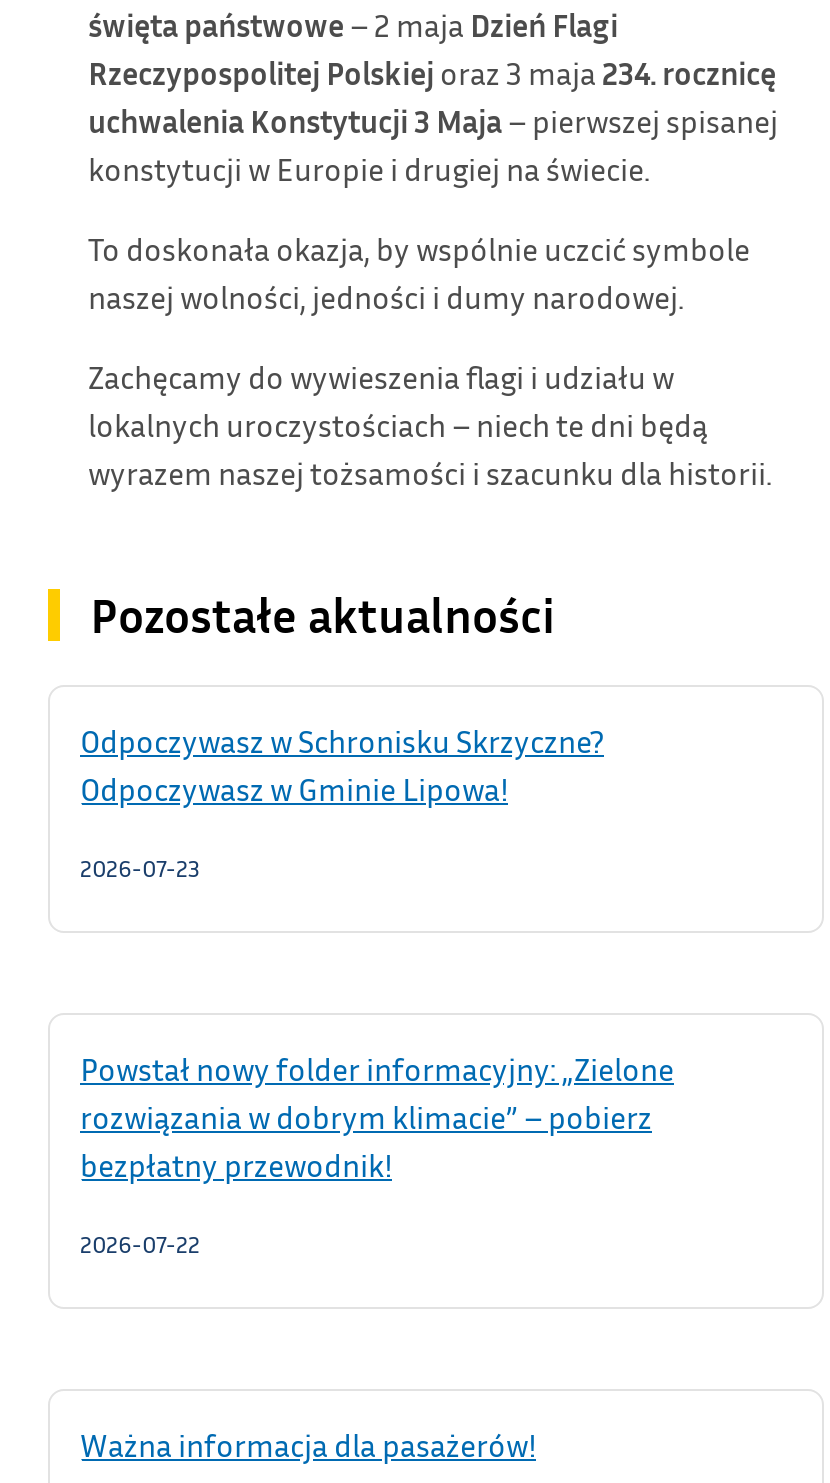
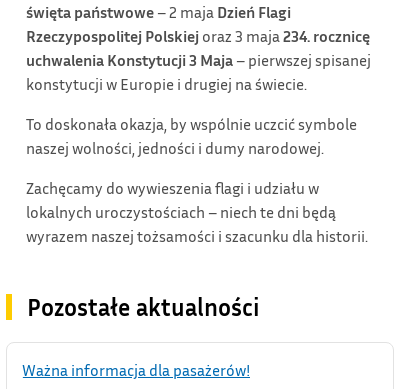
- Odpoczywasz w Schronisku Skrzyczne?
- Odpoczywasz w Gminie Lipowa!
- 2026-07-23

- Powstał nowy folder informacyjny: „Zielone
- rozwiązania w dobrym klimacie” – pobierz
- bezpłatny przewodnik!
- 2026-07-22
